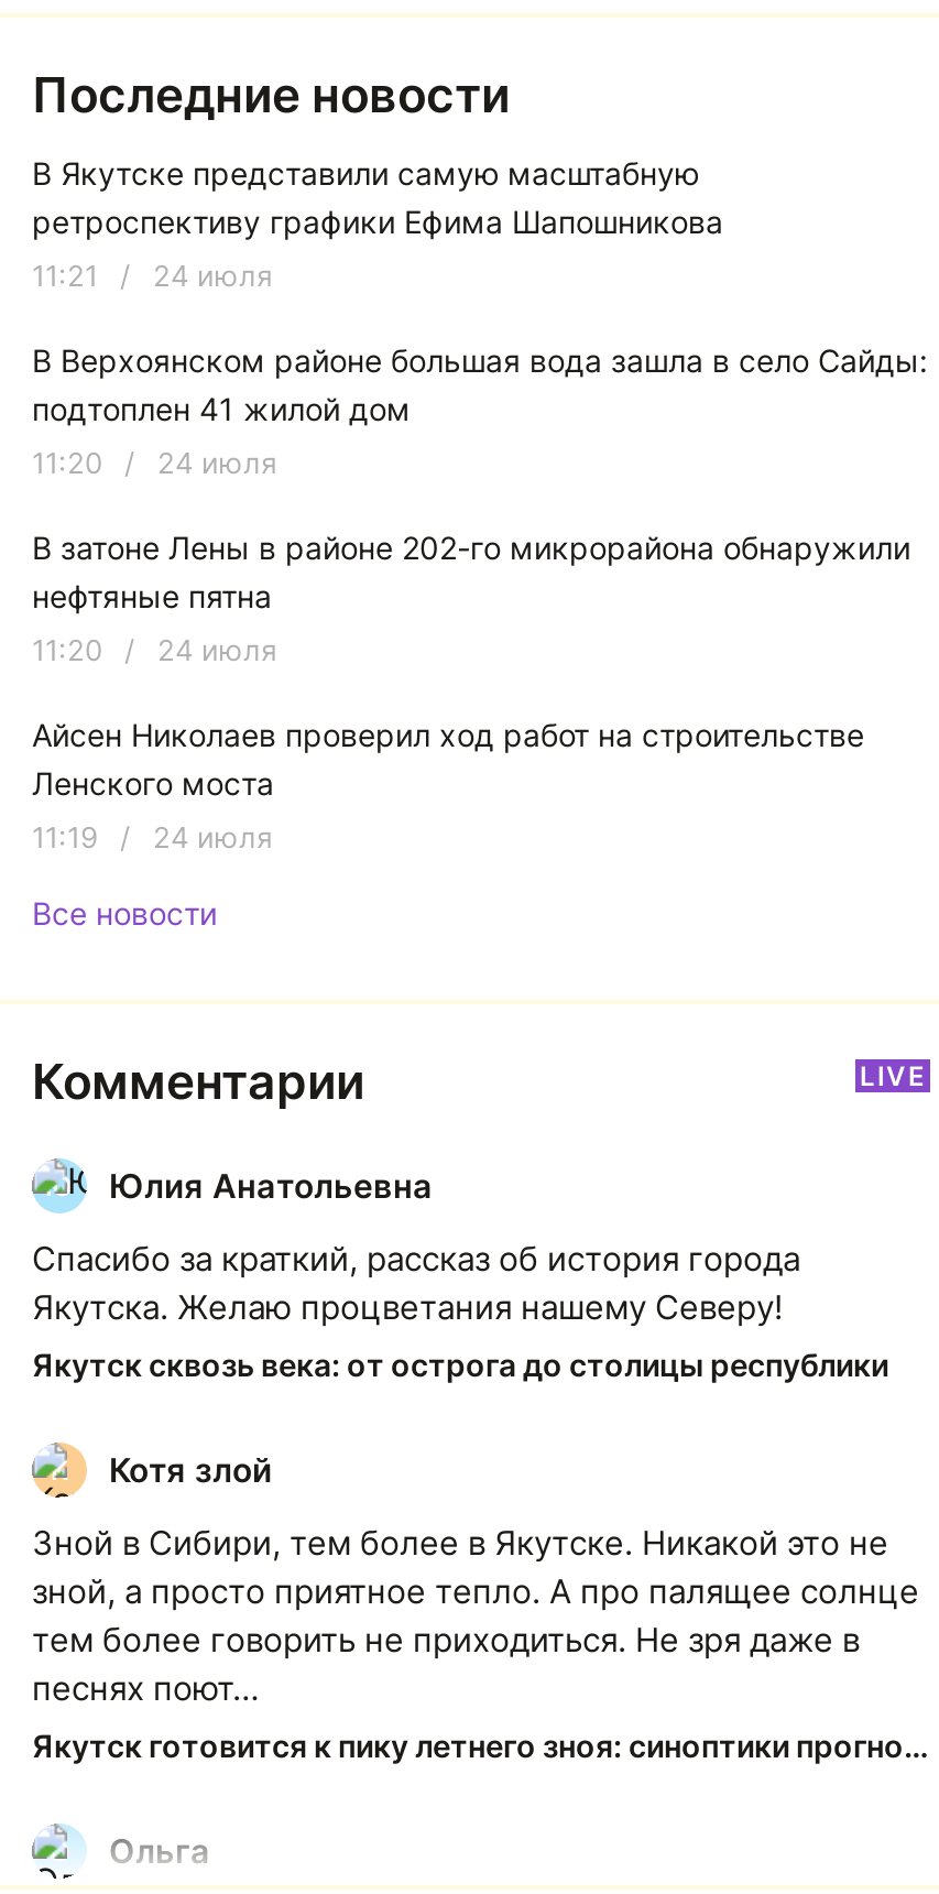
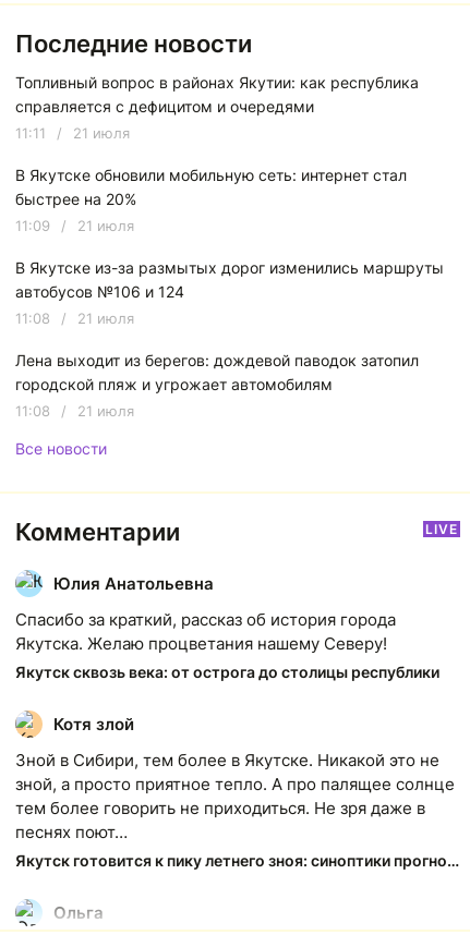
- В Якутске представили самую масштабную
- ретроспективу графики Ефима Шапошникова
+ Топливный вопрос в районах Якутии: как республика
+ справляется с дефицитом и очередями

- 11:21 / 24 июля
+ 11:11 / 21 июля

- В Верхоянском районе большая вода зашла в село Сайды:
- подтоплен 41 жилой дом
+ В Якутске обновили мобильную сеть: интернет стал
+ быстрее на 20%

- 11:20 / 24 июля
+ 11:09 / 21 июля

- В затоне Лены в районе 202-го микрорайона обнаружили
- нефтяные пятна
+ В Якутске из-за размытых дорог изменились маршруты
+ автобусов №106 и 124

- 11:20 / 24 июля
+ 11:08 / 21 июля

- Айсен Николаев проверил ход работ на строительстве
- Ленского моста
+ Лена выходит из берегов: дождевой паводок затопил
+ городской пляж и угрожает автомобилям

- 11:19 / 24 июля
+ 11:08 / 21 июля
